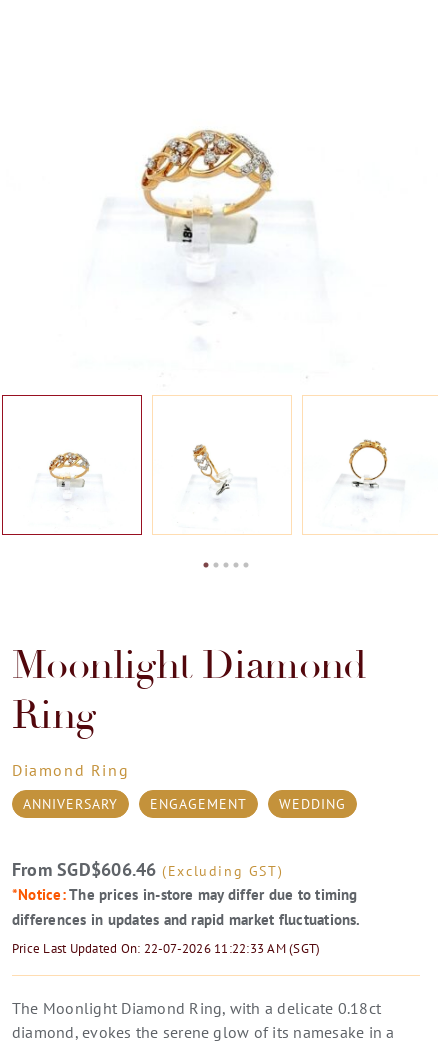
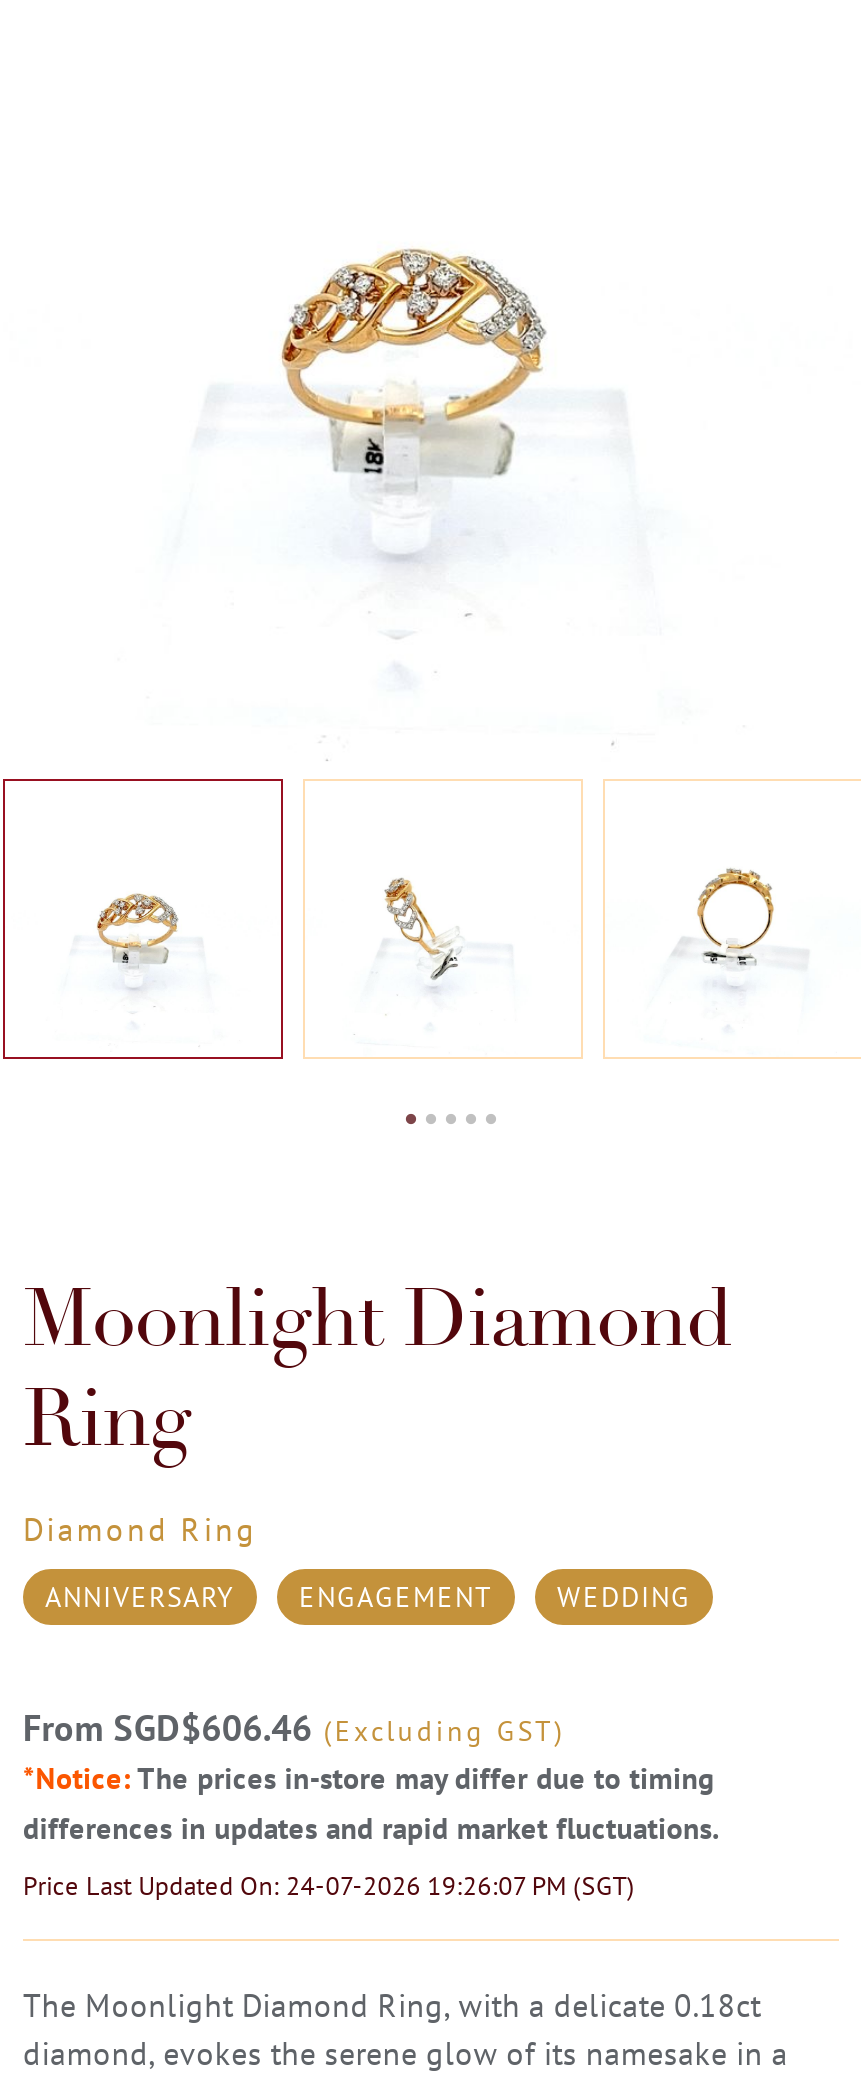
- Price Last Updated On: 22-07-2026 11:22:33 AM (SGT)
+ Price Last Updated On: 24-07-2026 19:26:07 PM (SGT)
